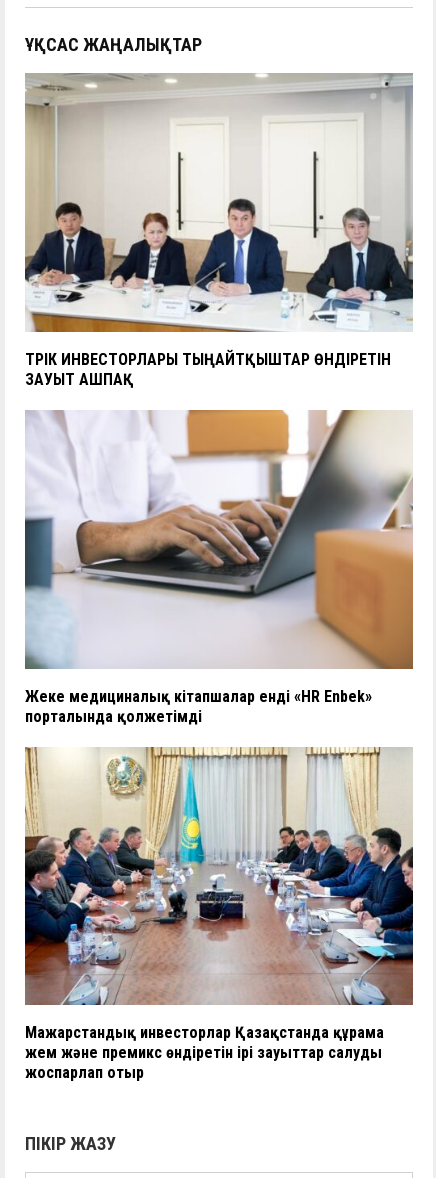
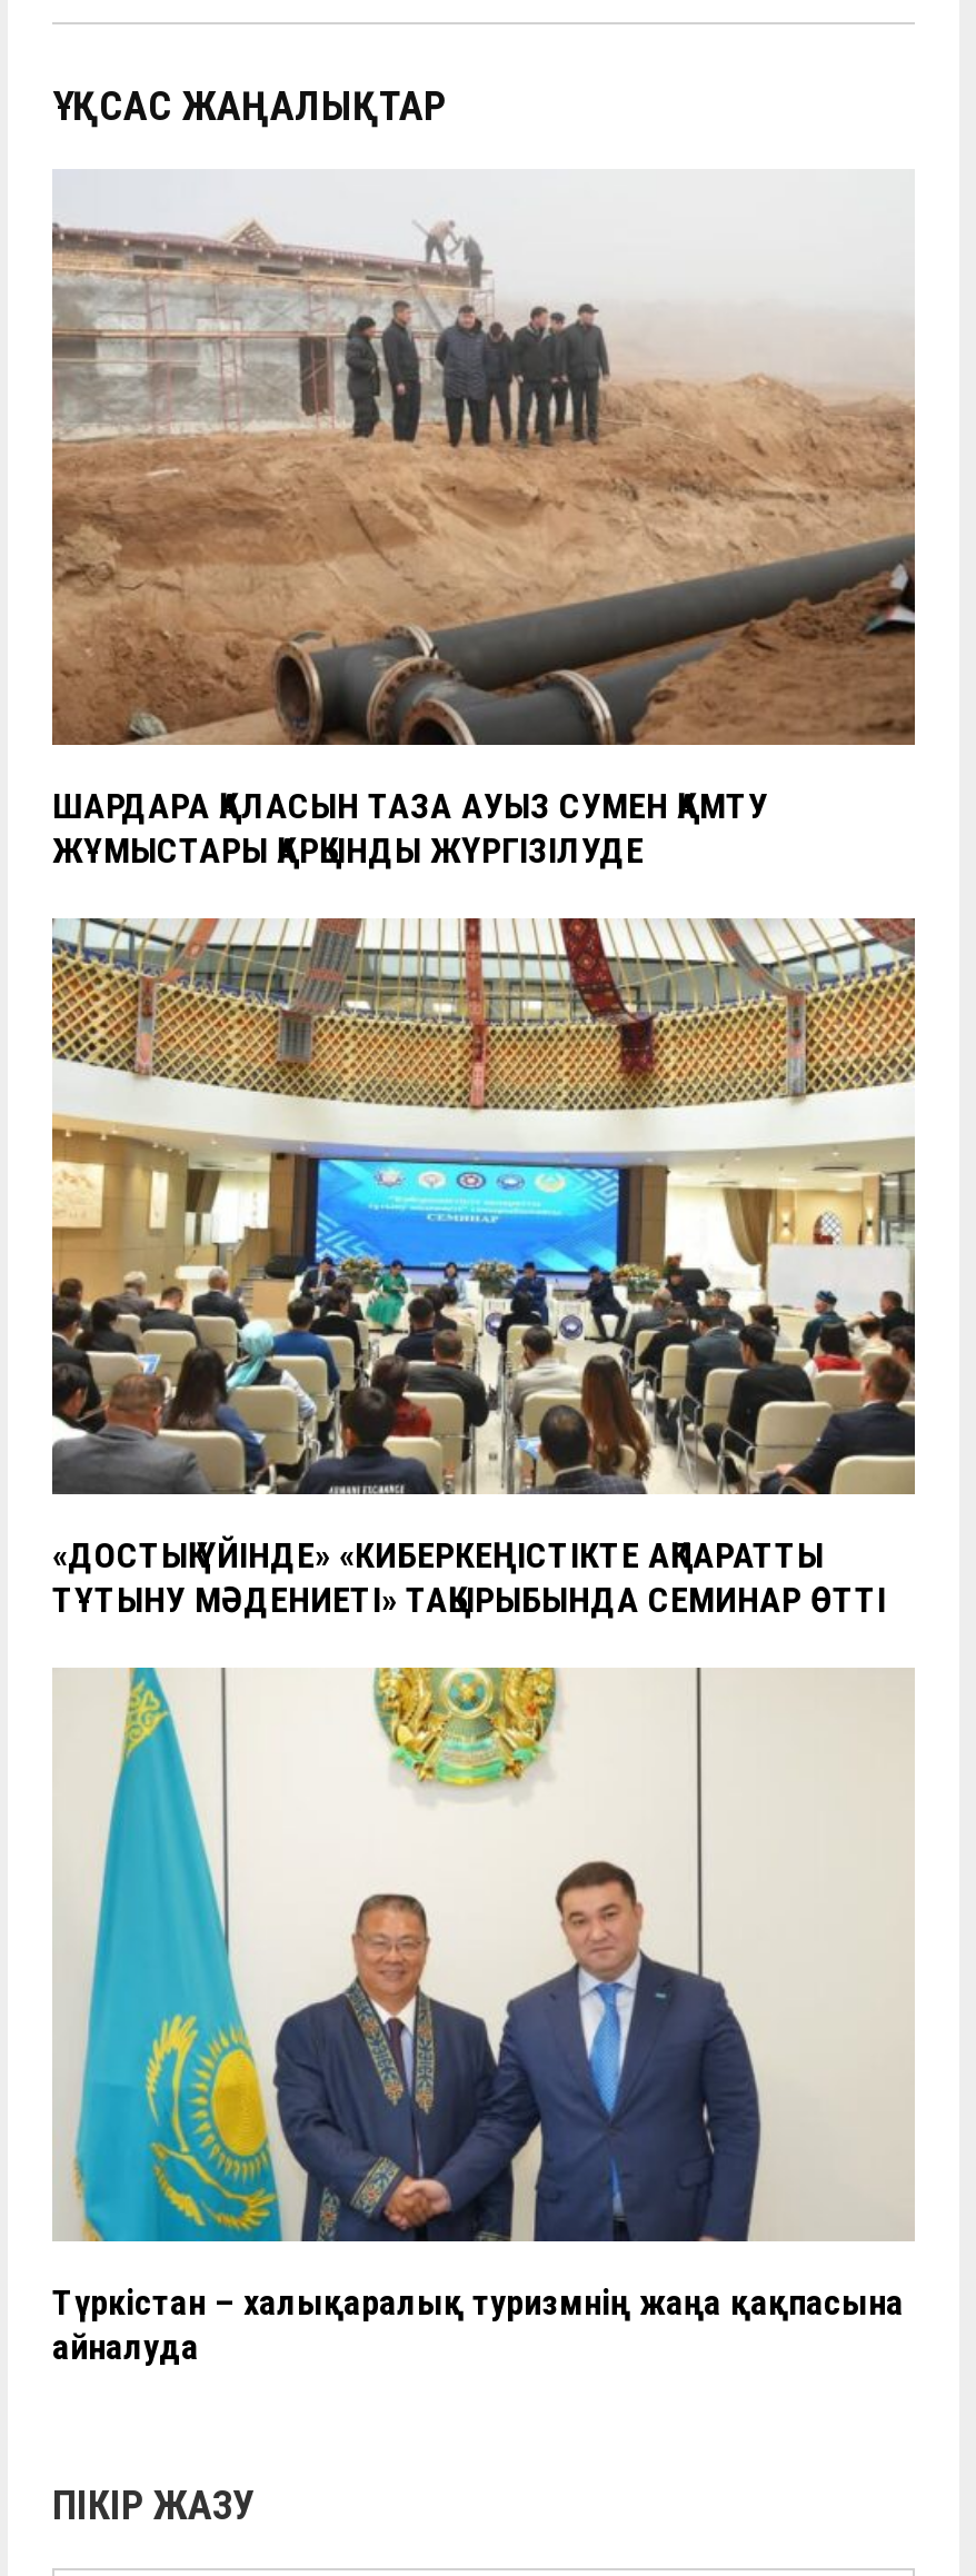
- [image]
- ТҮРІК ИНВЕСТОРЛАРЫ ТЫҢАЙТҚЫШТАР ӨНДІРЕТІН
- ЗАУЫТ АШПАҚ
+ [image]
+ ШАРДАРА ҚАЛАСЫН ТАЗА АУЫЗ СУМЕН ҚАМТУ
+ ЖҰМЫСТАРЫ ҚАРҚЫНДЫ ЖҮРГІЗІЛУДЕ

- [image]
- Жеке медициналық кітапшалар енді «HR Enbek»
- порталында қолжетімді
+ [image]
+ «ДОСТЫҚ ҮЙІНДЕ» «КИБЕРКЕҢІСТІКТЕ АҚПАРАТТЫ
+ ТҰТЫНУ МӘДЕНИЕТІ» ТАҚЫРЫБЫНДА СЕМИНАР ӨТТІ

- [image]
- Мажарстандық инвесторлар Қазақстанда құрама
- жем және премикс өндіретін ірі зауыттар салуды
- жоспарлап отыр
+ [image]
+ Түркістан – халықаралық туризмнің жаңа қақпасына
+ айналуда
